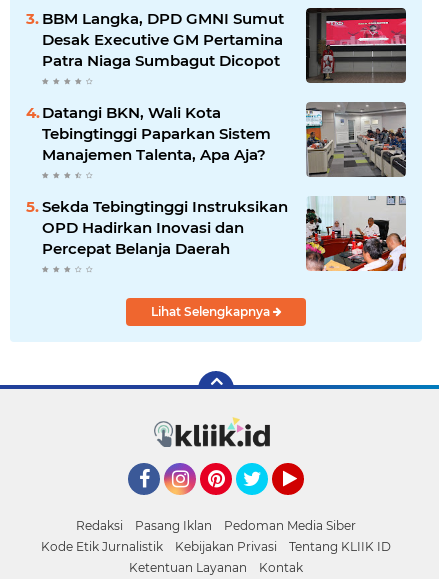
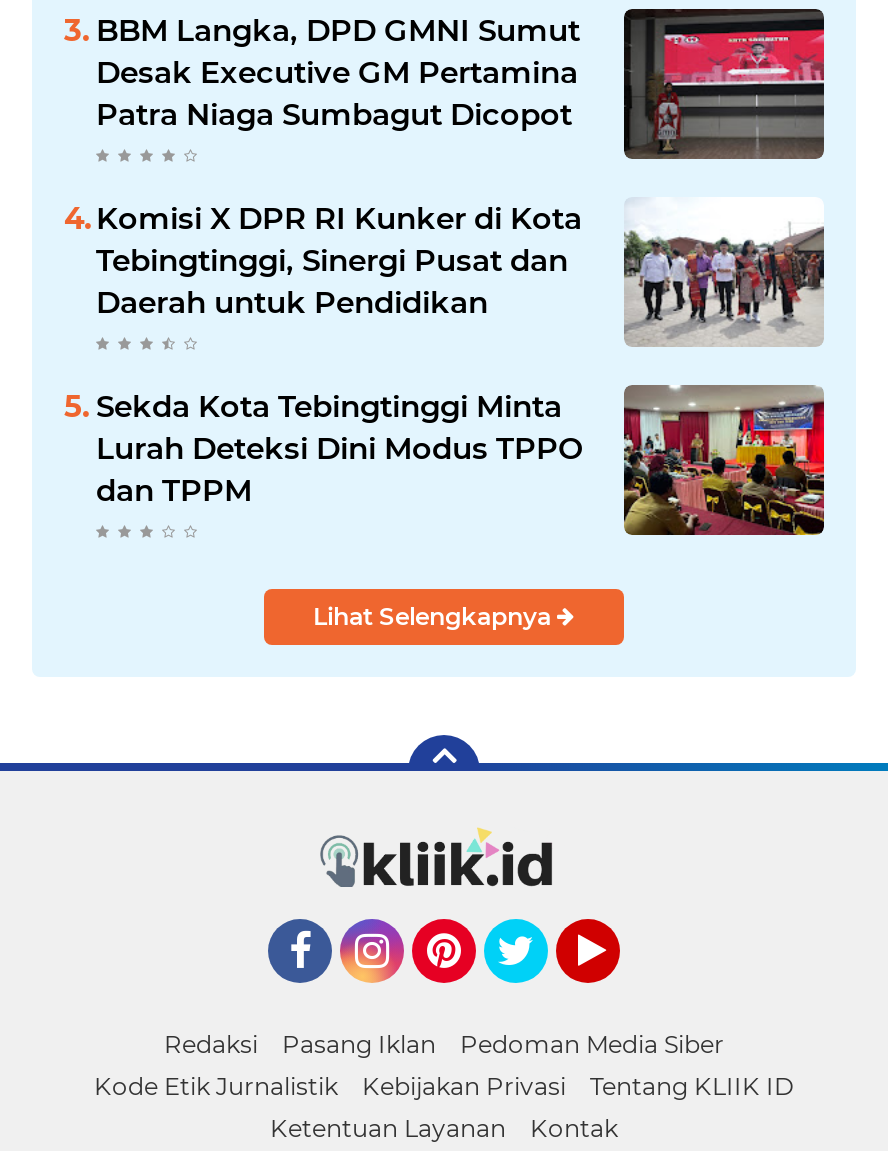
- [image]
- Datangi BKN, Wali Kota
- Tebingtinggi Paparkan Sistem
- Manajemen Talenta, Apa Aja?
+ [image]
+ Komisi X DPR RI Kunker di Kota
+ Tebingtinggi, Sinergi Pusat dan
+ Daerah untuk Pendidikan

- [image]
- Sekda Tebingtinggi Instruksikan
- OPD Hadirkan Inovasi dan
- Percepat Belanja Daerah
+ [image]
+ Sekda Kota Tebingtinggi Minta
+ Lurah Deteksi Dini Modus TPPO
+ dan TPPM
